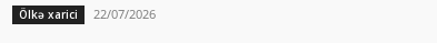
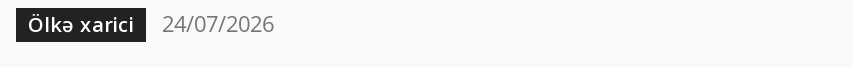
- Ölkə xarici 22/07/2026
+ Ölkə xarici 24/07/2026
